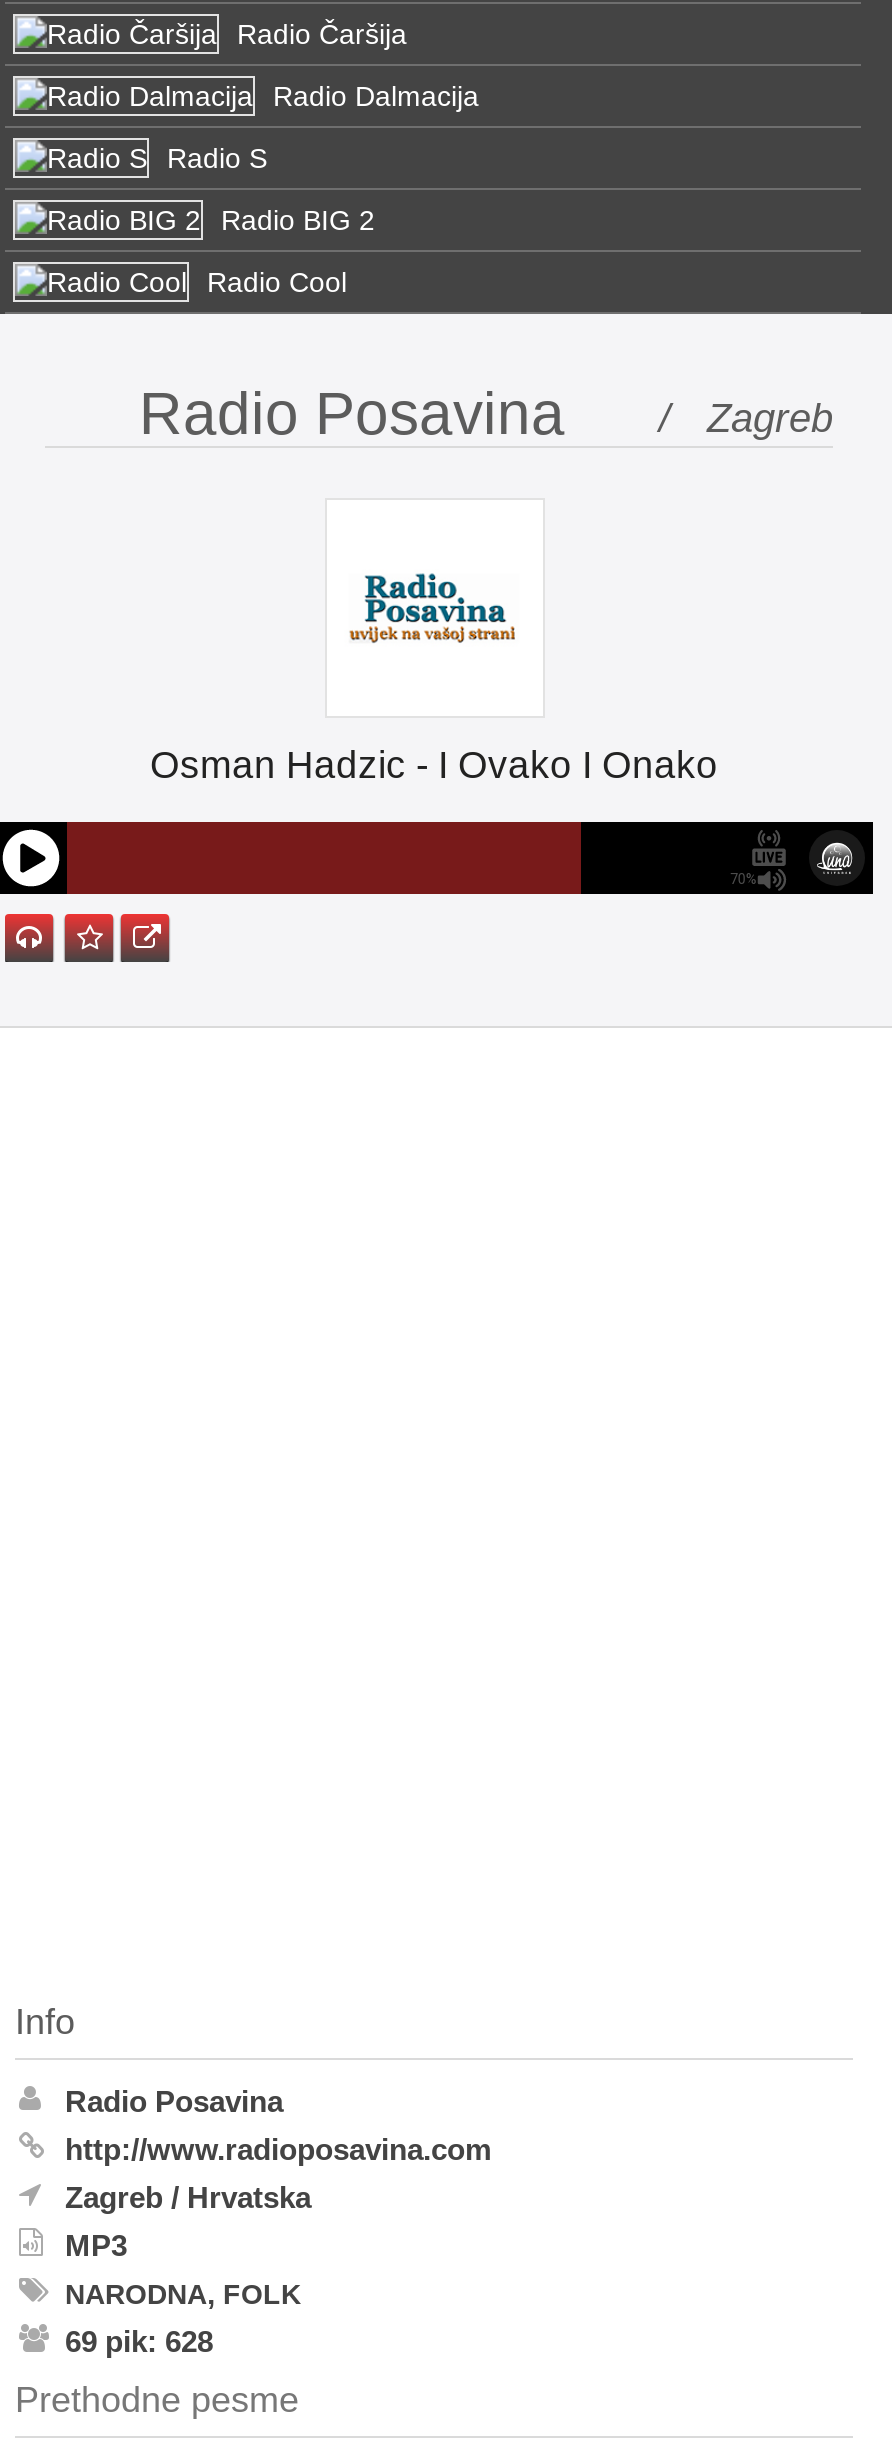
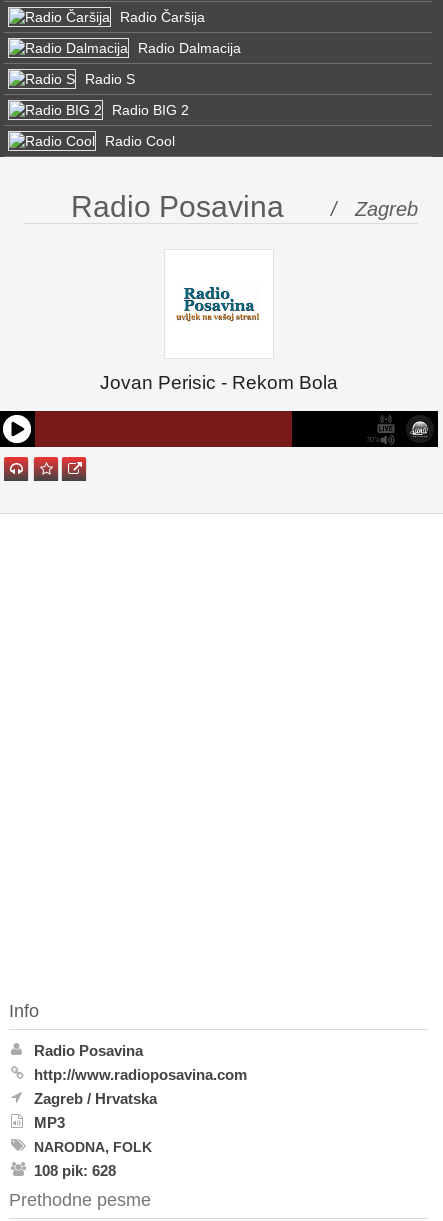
- Osman Hadzic - I Ovako I Onako
+ Jovan Perisic - Rekom Bola

- 69 pik: 628
+ 108 pik: 628
